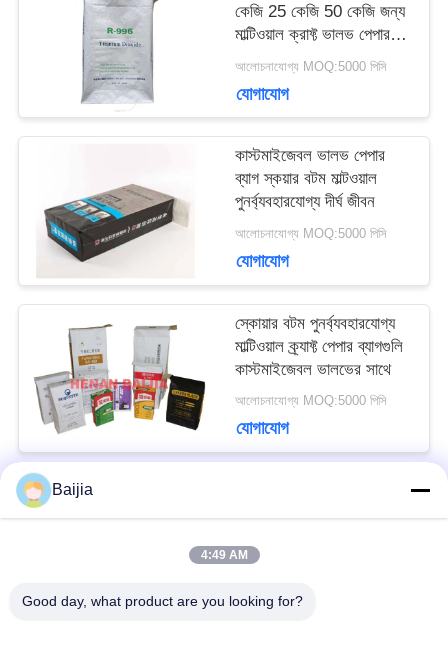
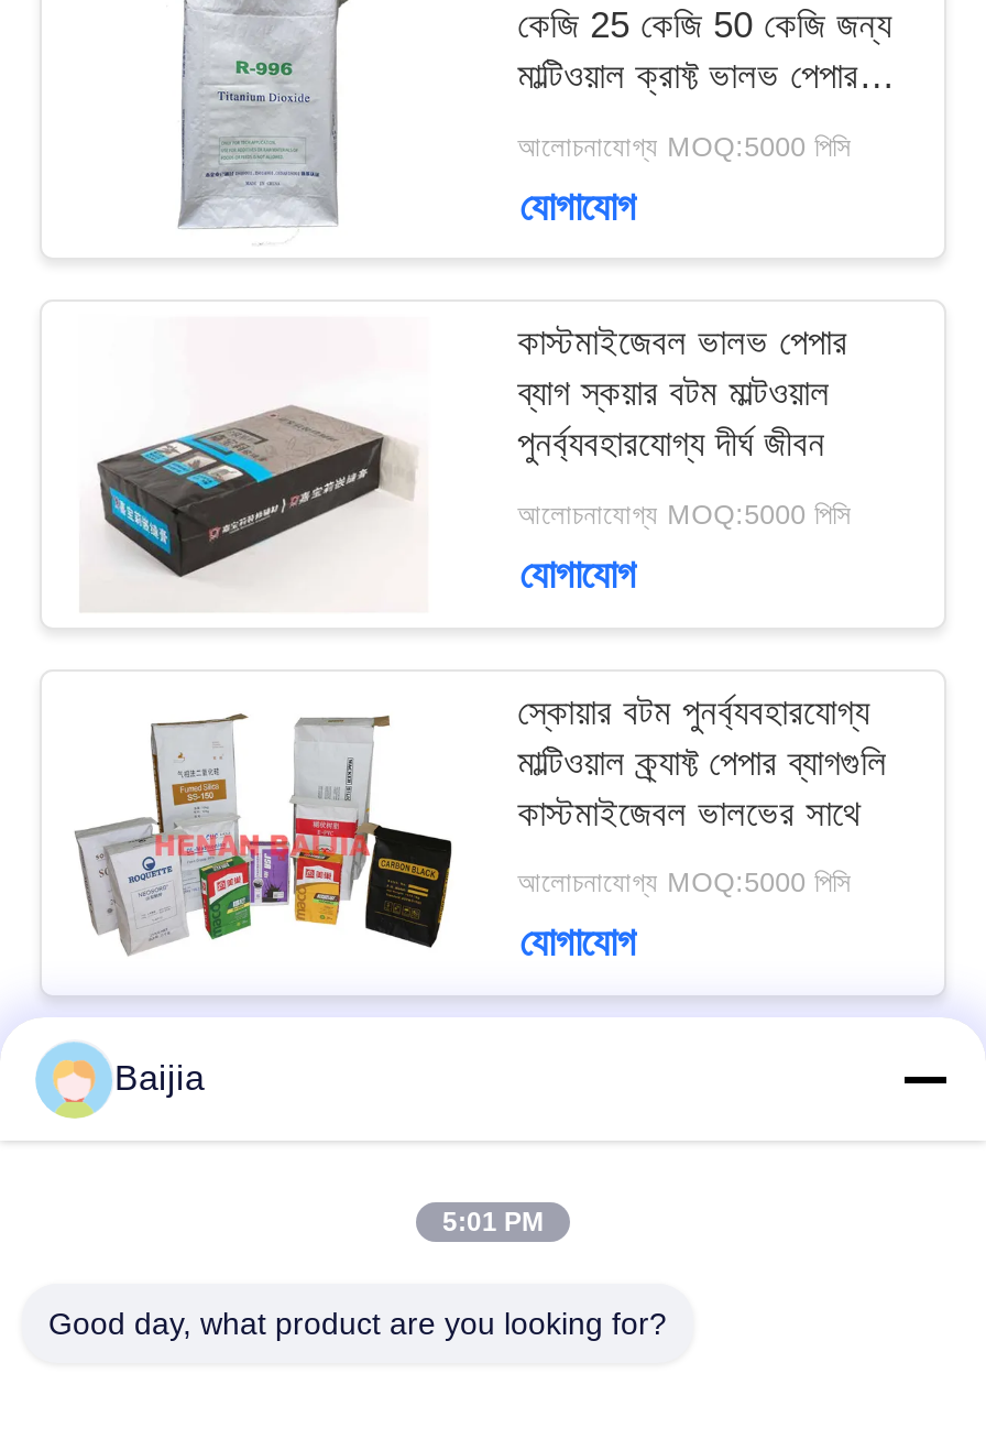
- 4:49 AM
+ 5:01 PM
